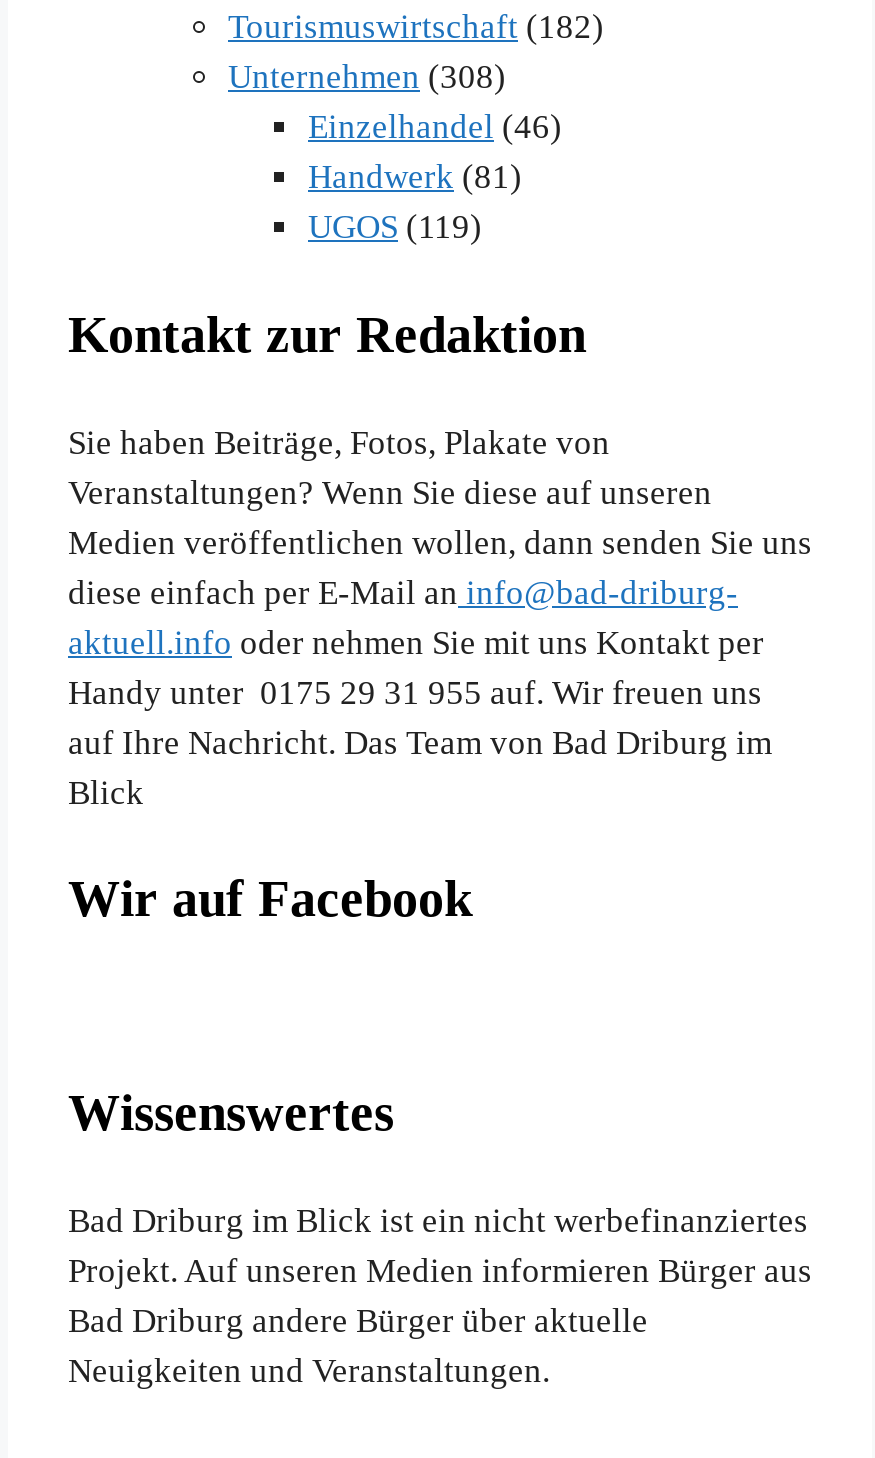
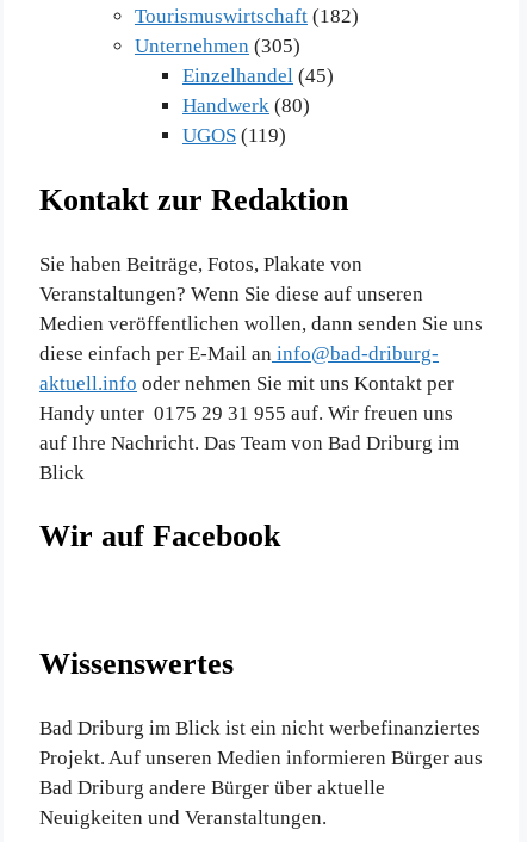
- Unternehmen (308)
+ Unternehmen (305)

- Einzelhandel (46)
+ Einzelhandel (45)

- Handwerk (81)
+ Handwerk (80)
